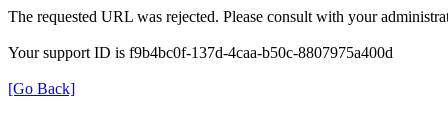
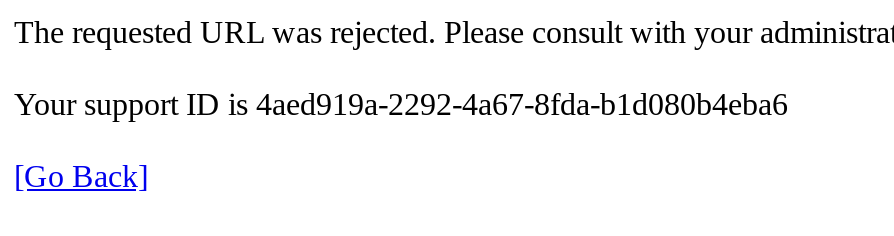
- Your support ID is f9b4bc0f-137d-4caa-b50c-8807975a400d
+ Your support ID is 4aed919a-2292-4a67-8fda-b1d080b4eba6
